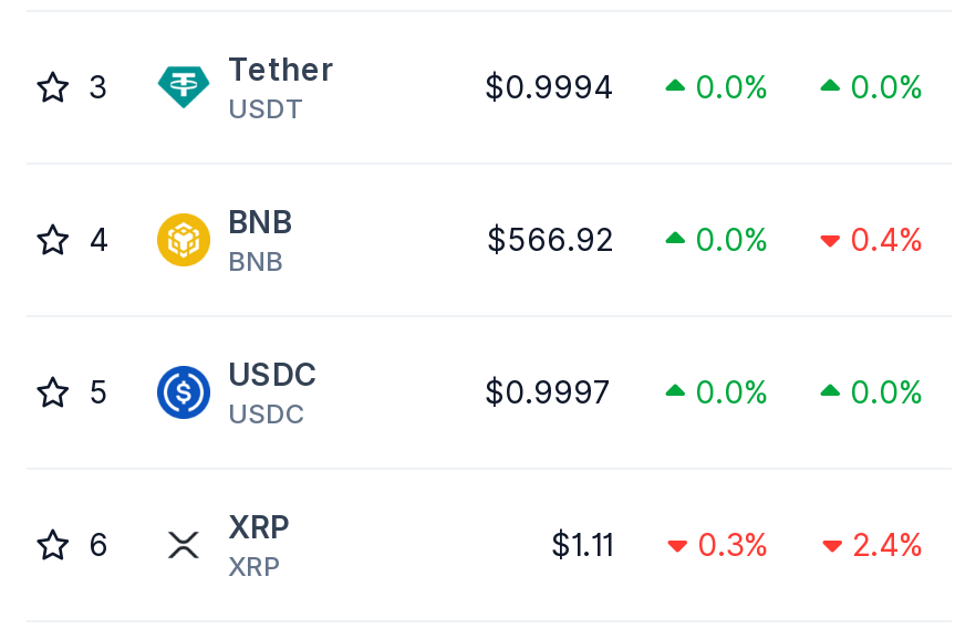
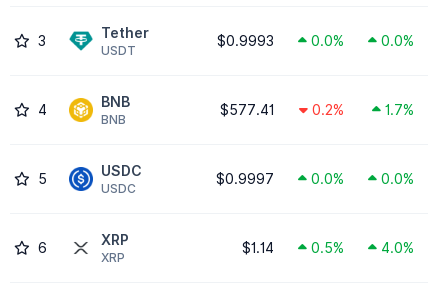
- $0.9994
+ $0.9993

- $566.92
+ $577.41

- 0.0%
+ 0.2%

- 0.4%
+ 1.7%

- $1.11
+ $1.14

- 0.3%
+ 0.5%

- 2.4%
+ 4.0%
